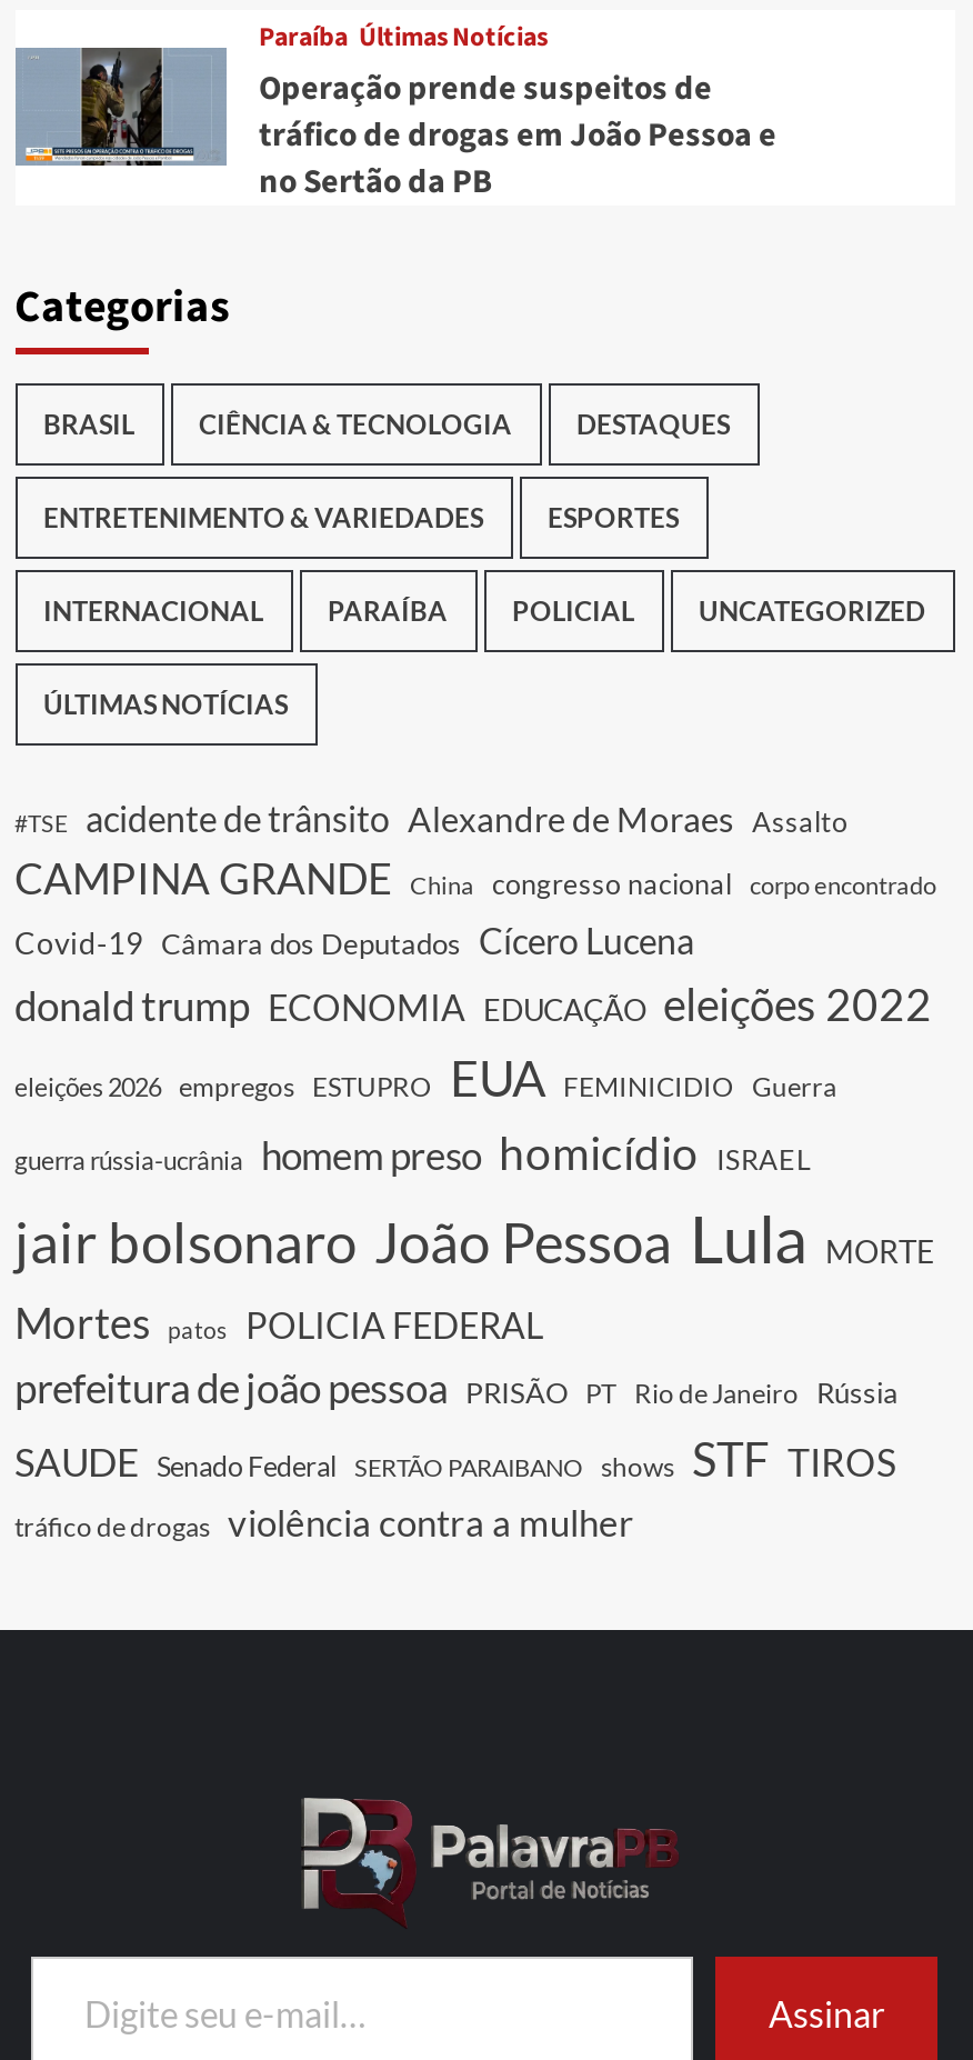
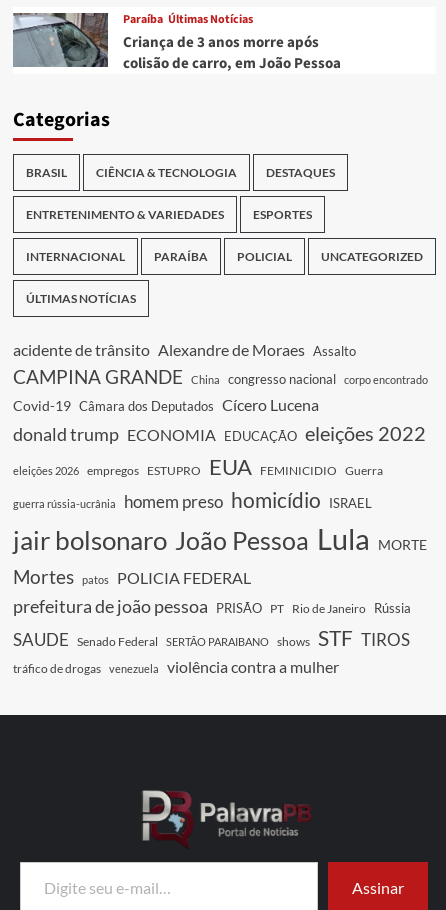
- [image]
- Operação prende suspeitos de
- tráfico de drogas em João Pessoa e
- no Sertão da PB
+ [image]
+ Criança de 3 anos morre após
+ colisão de carro, em João Pessoa

- #TSE

- tráfico de drogas violência contra a mulher
+ tráfico de drogas
+ venezuela
+ violência contra a mulher
